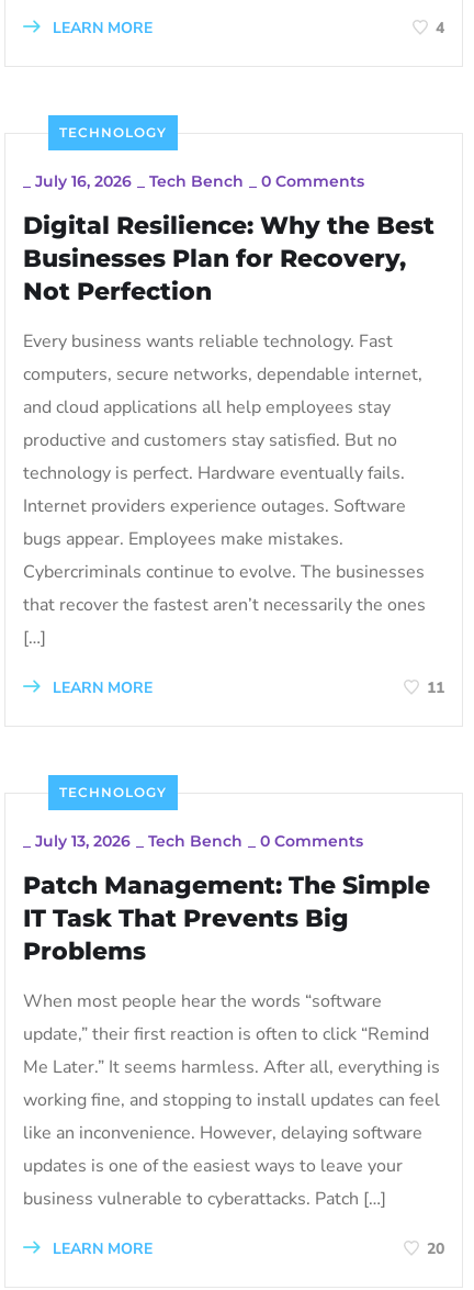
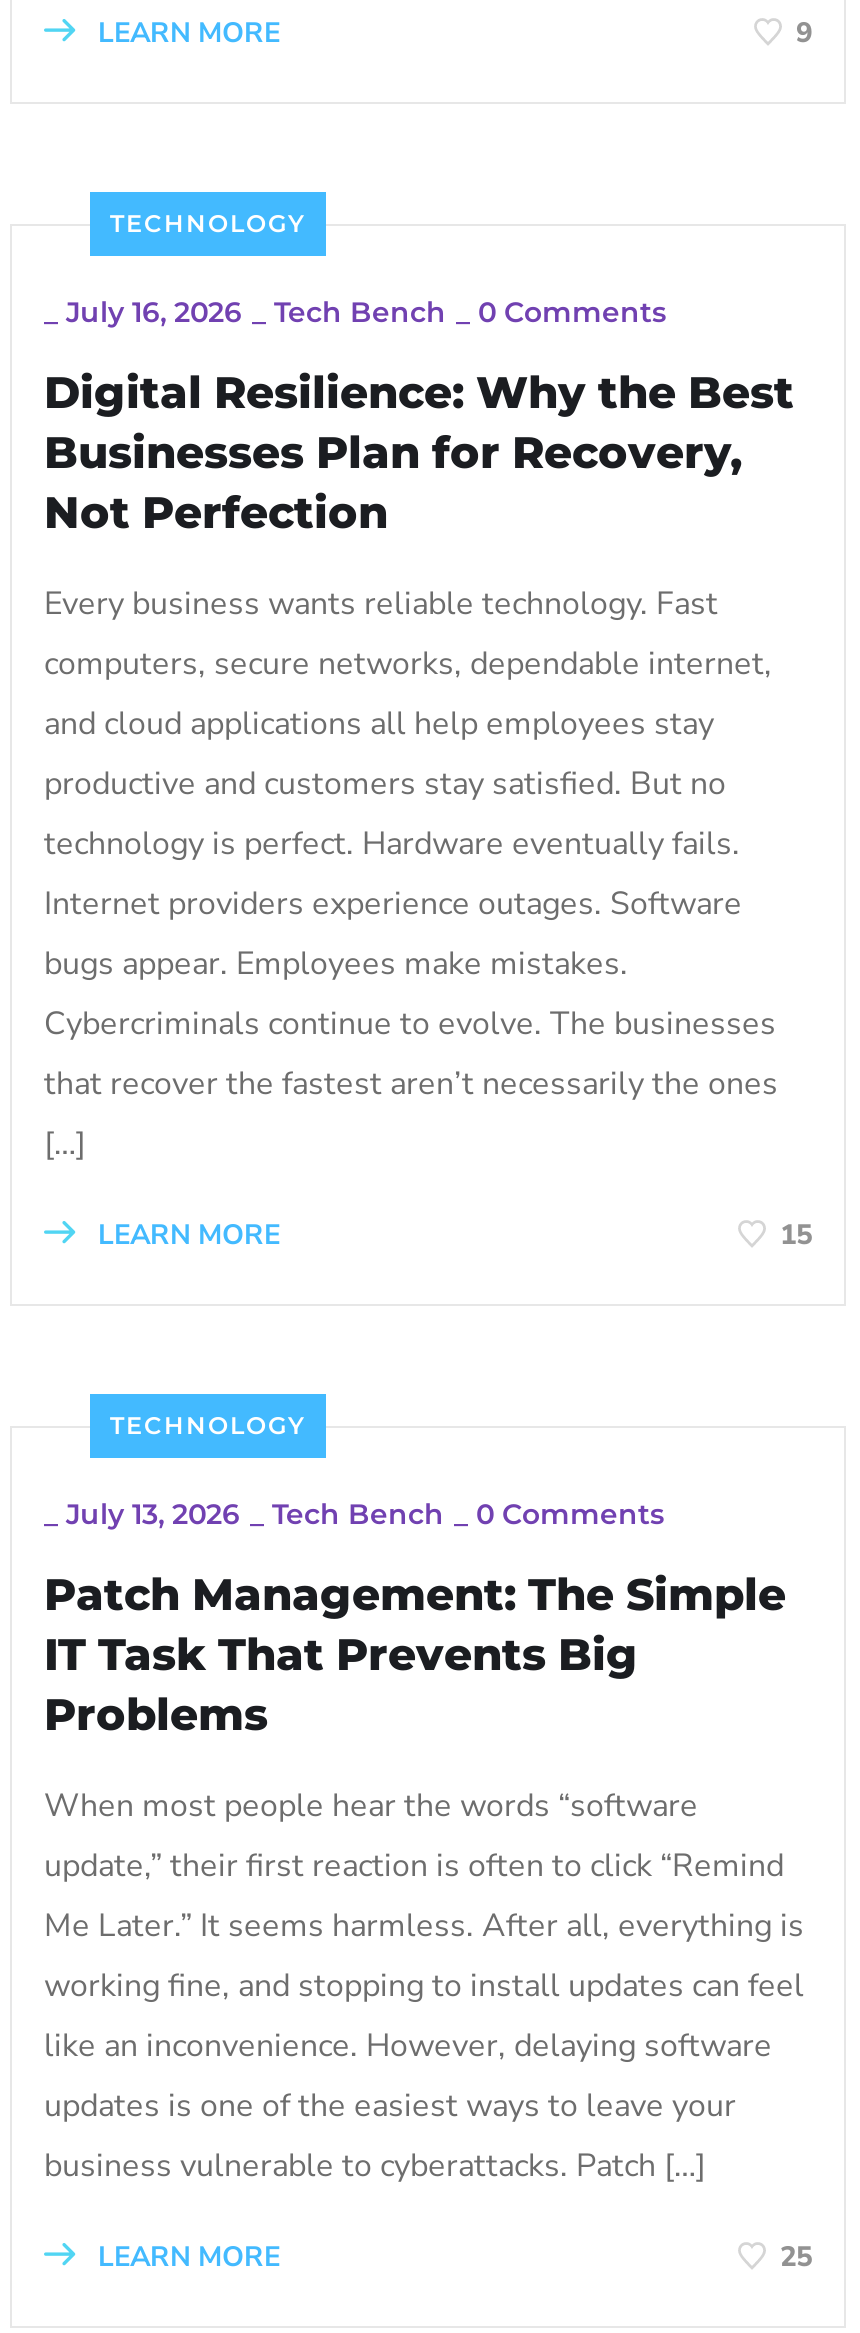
- 4
+ 9

- 11
+ 15

- 20
+ 25
